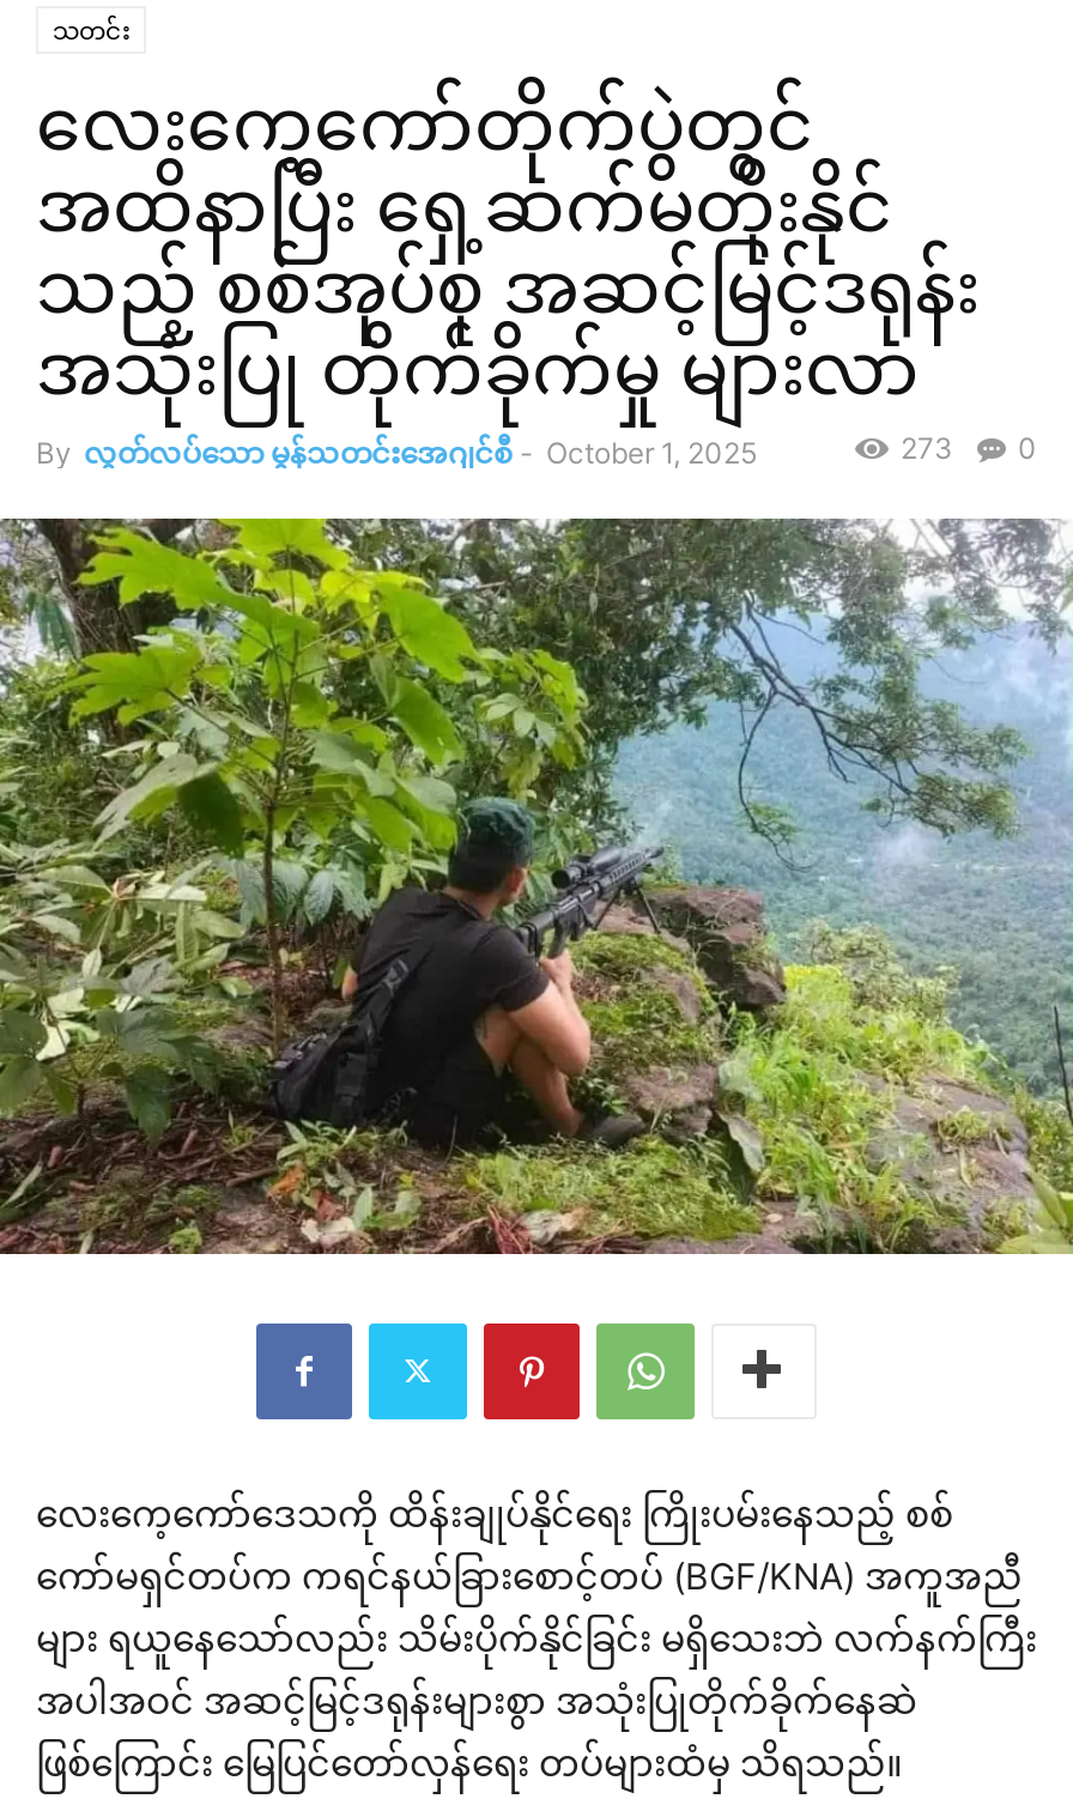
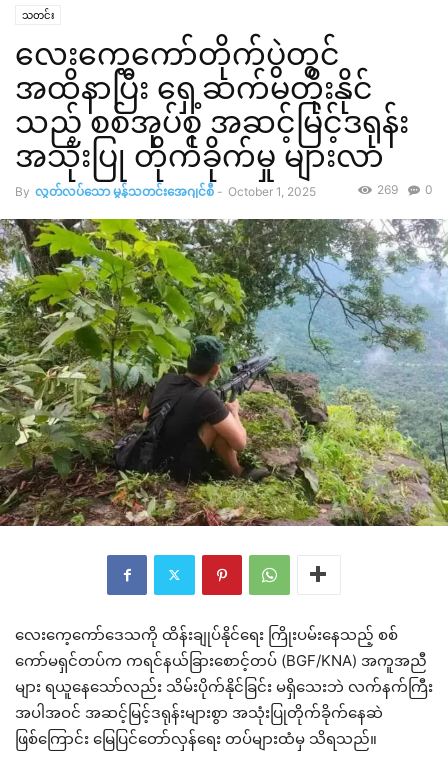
- 273 0
+ 269 0
